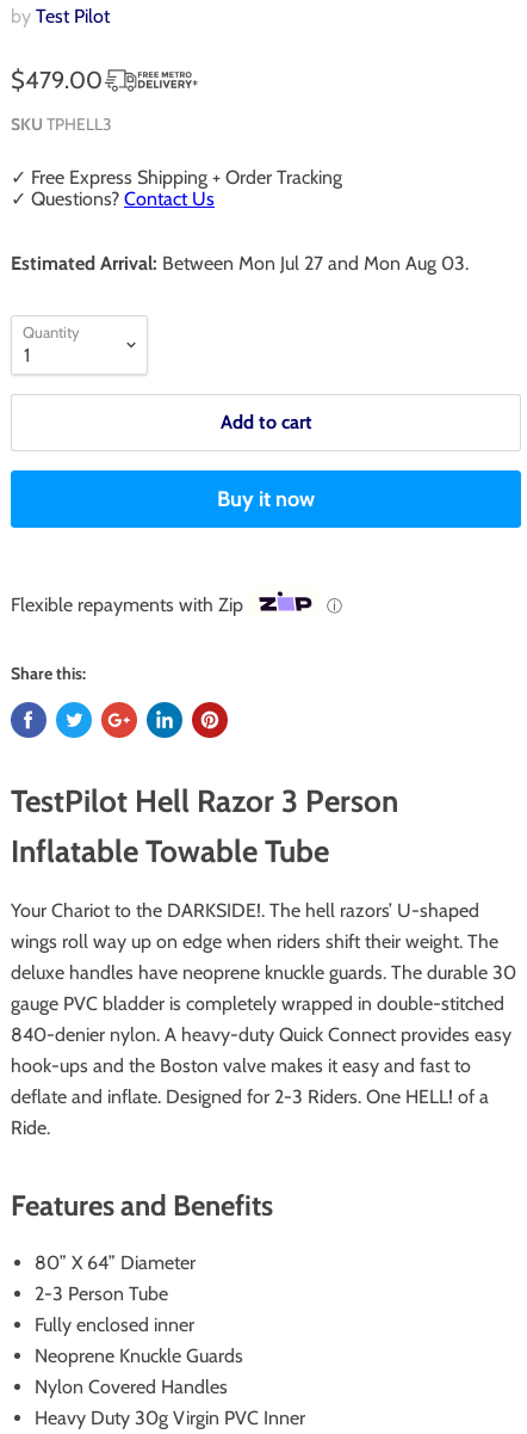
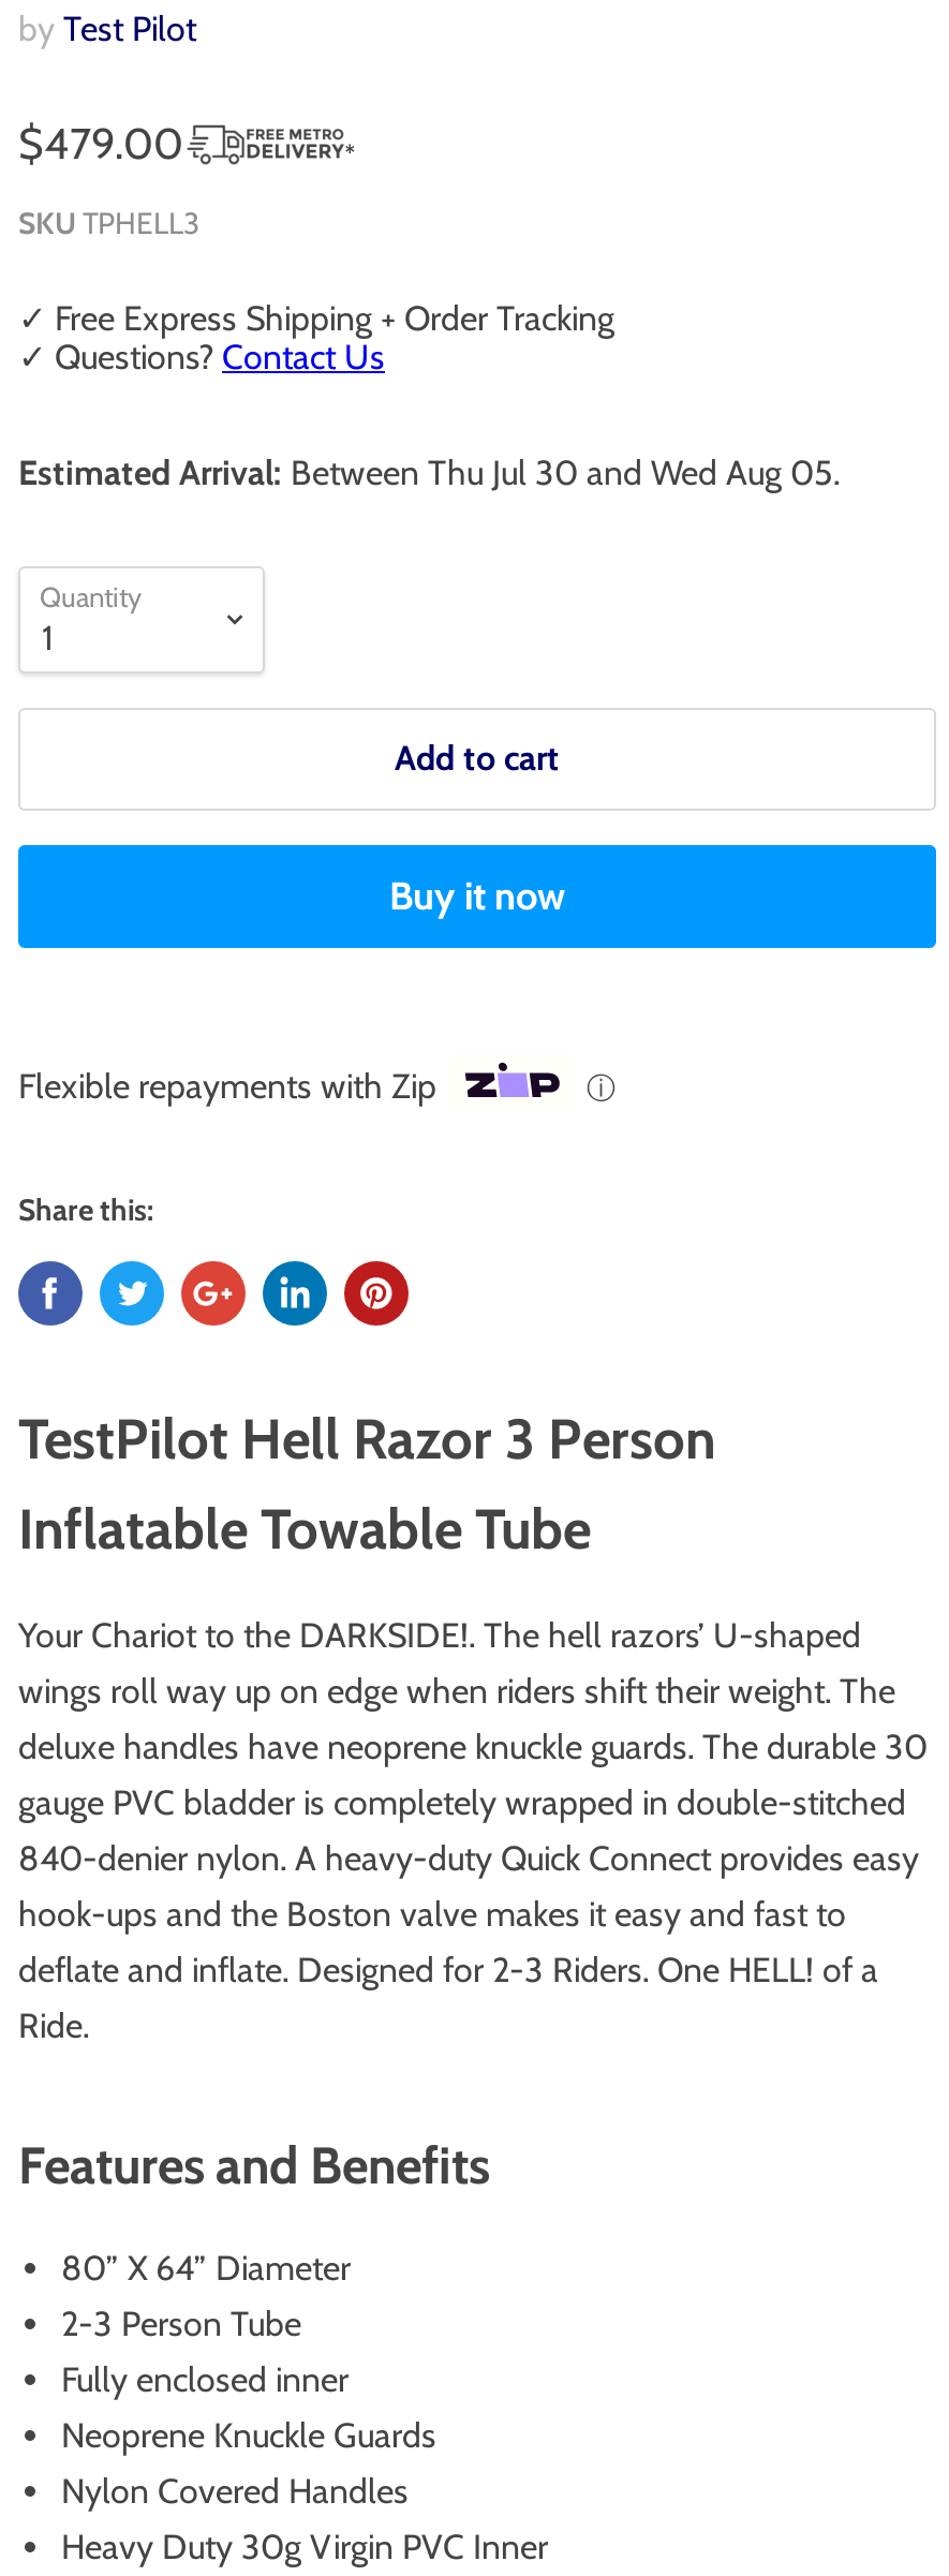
- Estimated Arrival: Between Mon Jul 27 and Mon Aug 03.
+ Estimated Arrival: Between Thu Jul 30 and Wed Aug 05.
